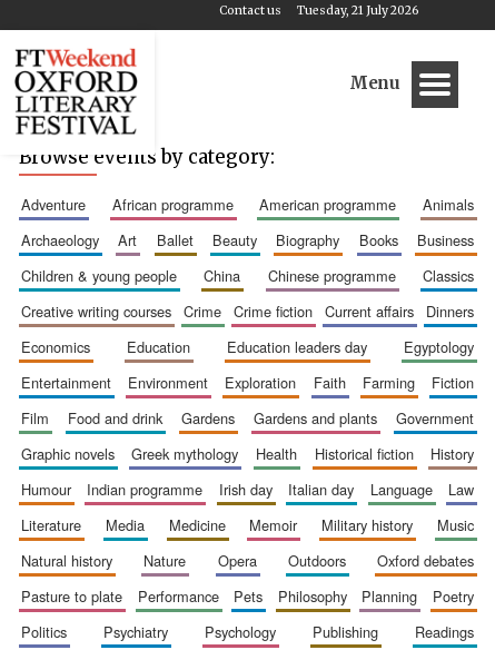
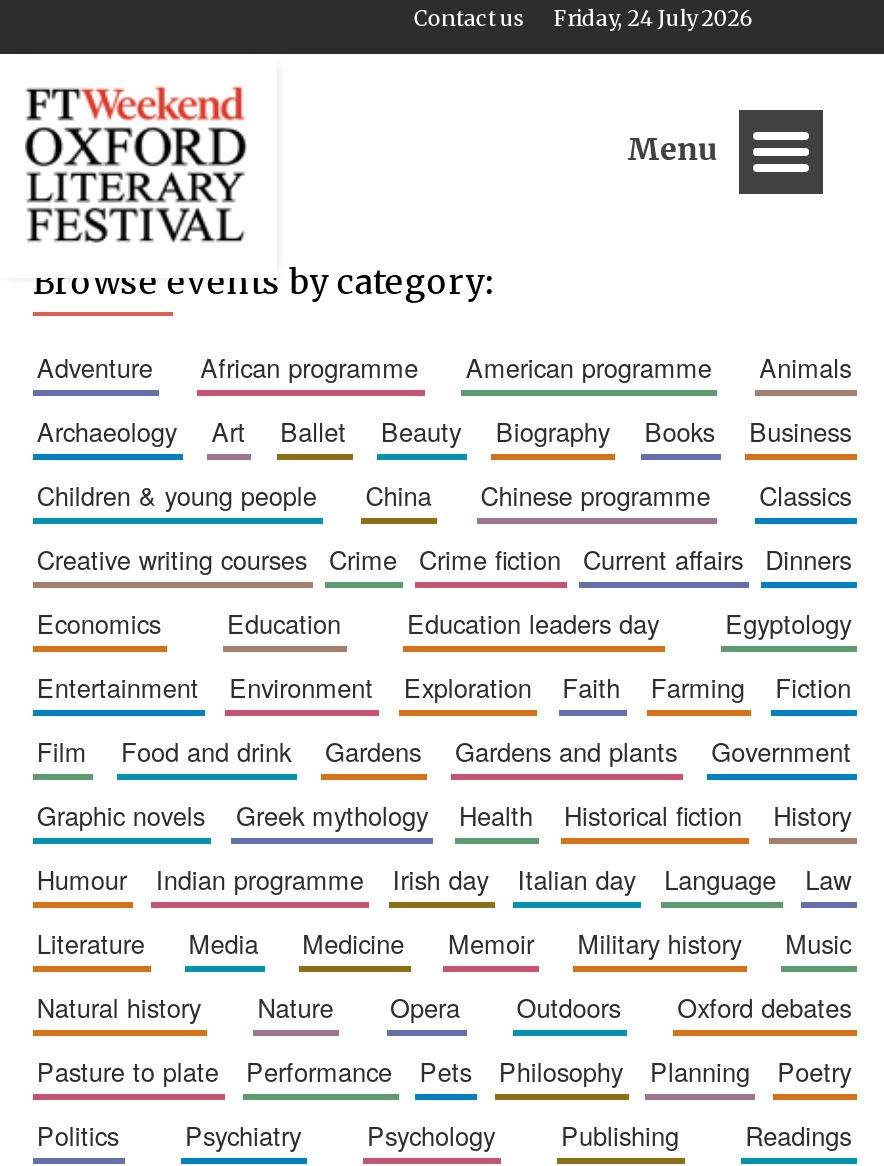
- Contact us Tuesday, 21 July 2026
+ Contact us Friday, 24 July 2026
